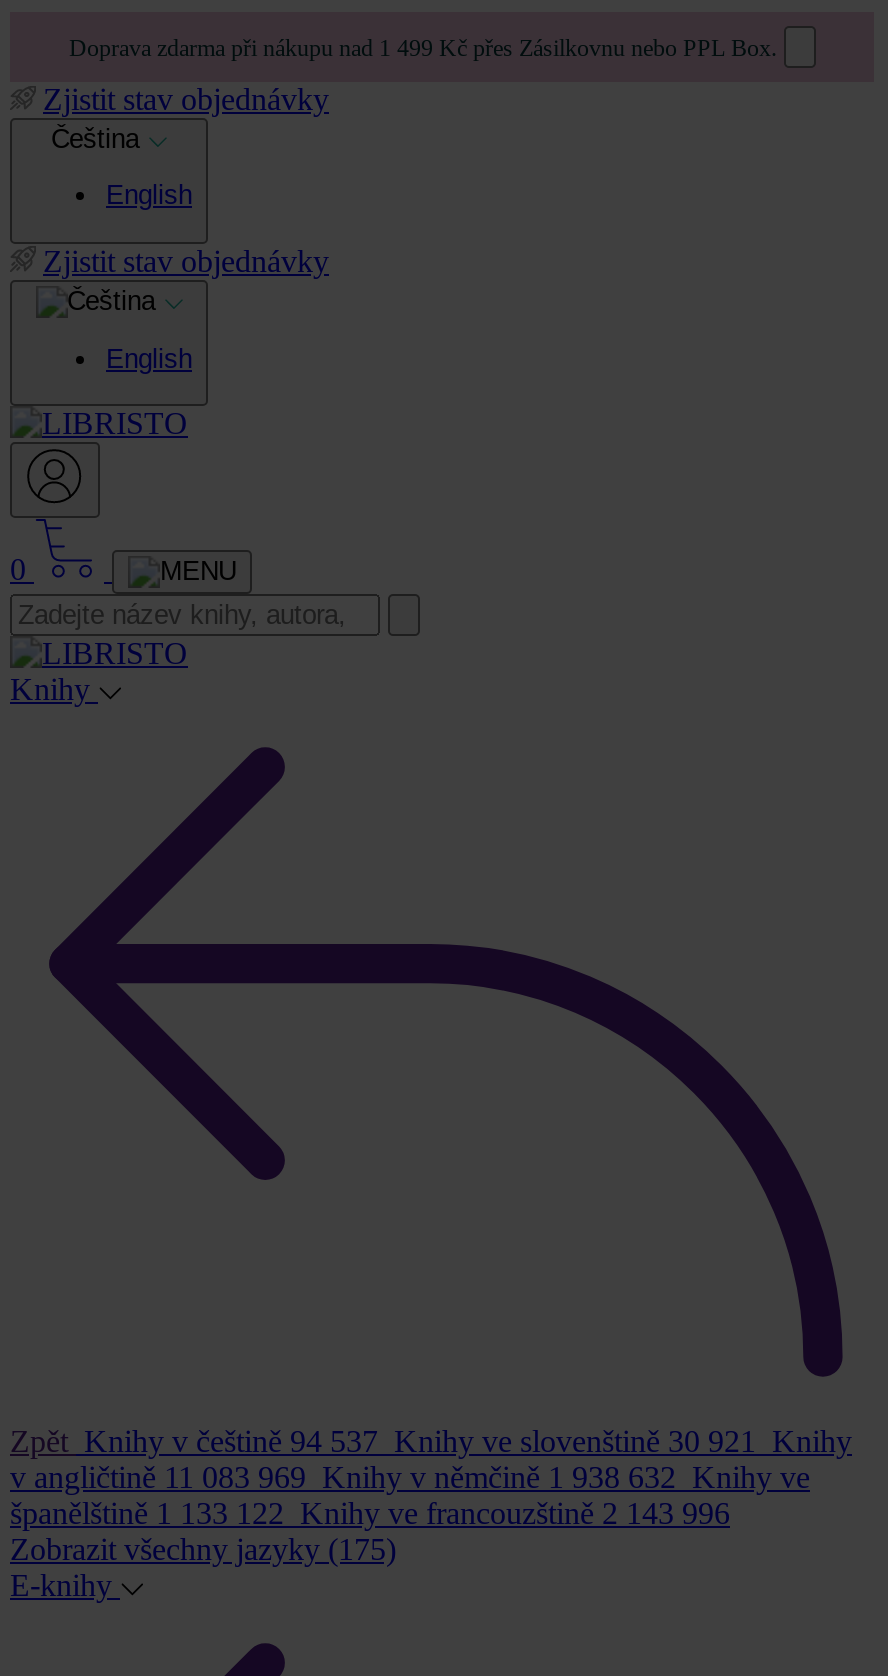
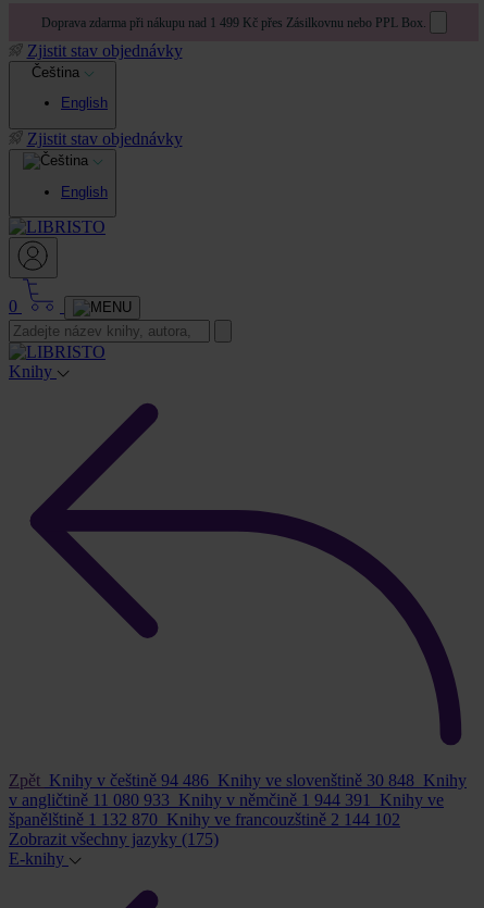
- Zpět Knihy v češtině 94 537 Knihy ve slovenštině 30 921 Knihy
+ Zpět Knihy v češtině 94 486 Knihy ve slovenštině 30 848 Knihy

- v angličtině 11 083 969 Knihy v němčině 1 938 632 Knihy ve
+ v angličtině 11 080 933 Knihy v němčině 1 944 391 Knihy ve

- španělštině 1 133 122 Knihy ve francouzštině 2 143 996
+ španělštině 1 132 870 Knihy ve francouzštině 2 144 102
